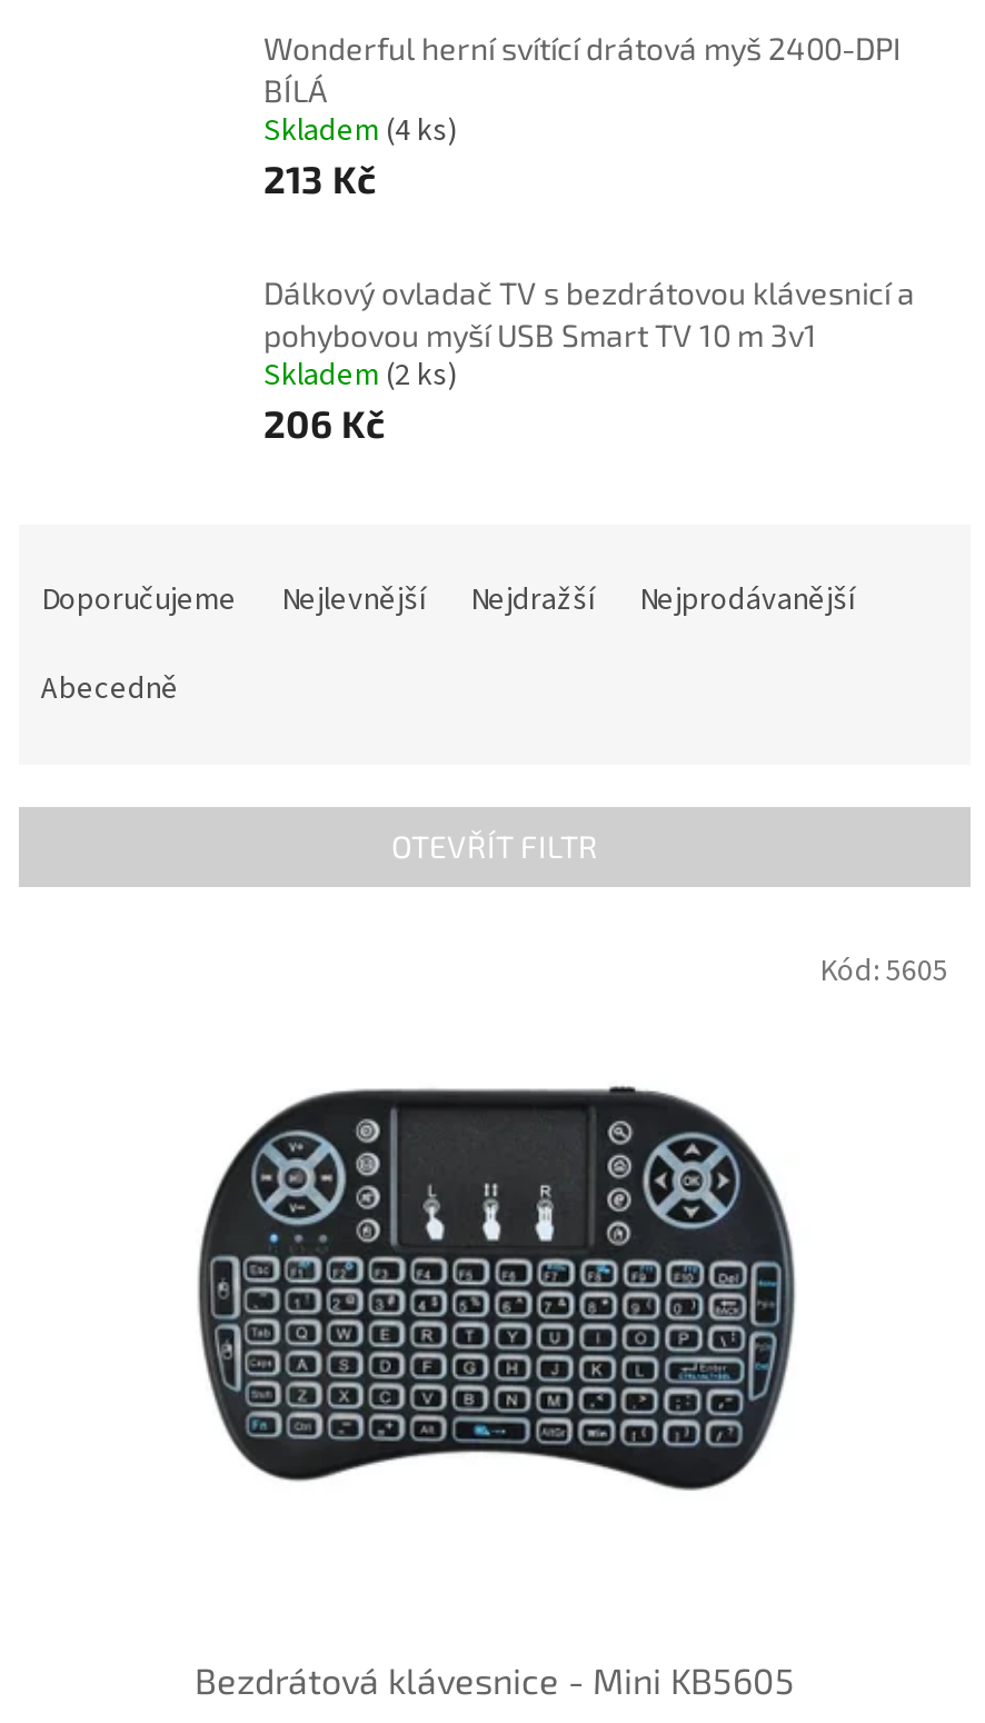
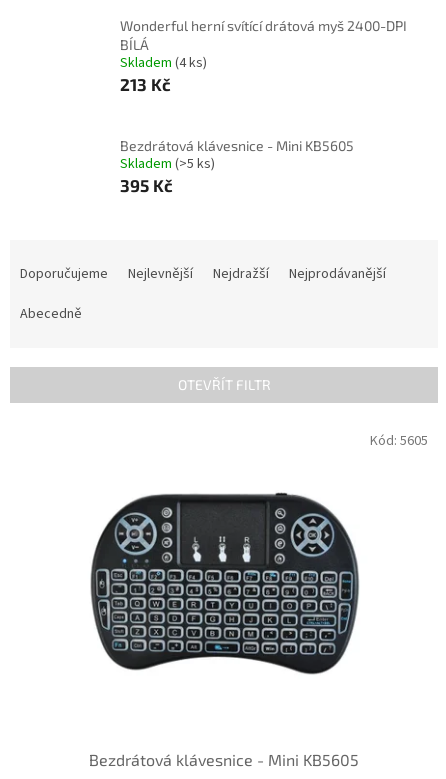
- Dálkový ovladač TV s bezdrátovou klávesnicí a
- pohybovou myší USB Smart TV 10 m 3v1
- Skladem (2 ks)
- 206 Kč
+ Bezdrátová klávesnice - Mini KB5605
+ Skladem (>5 ks)
+ 395 Kč
